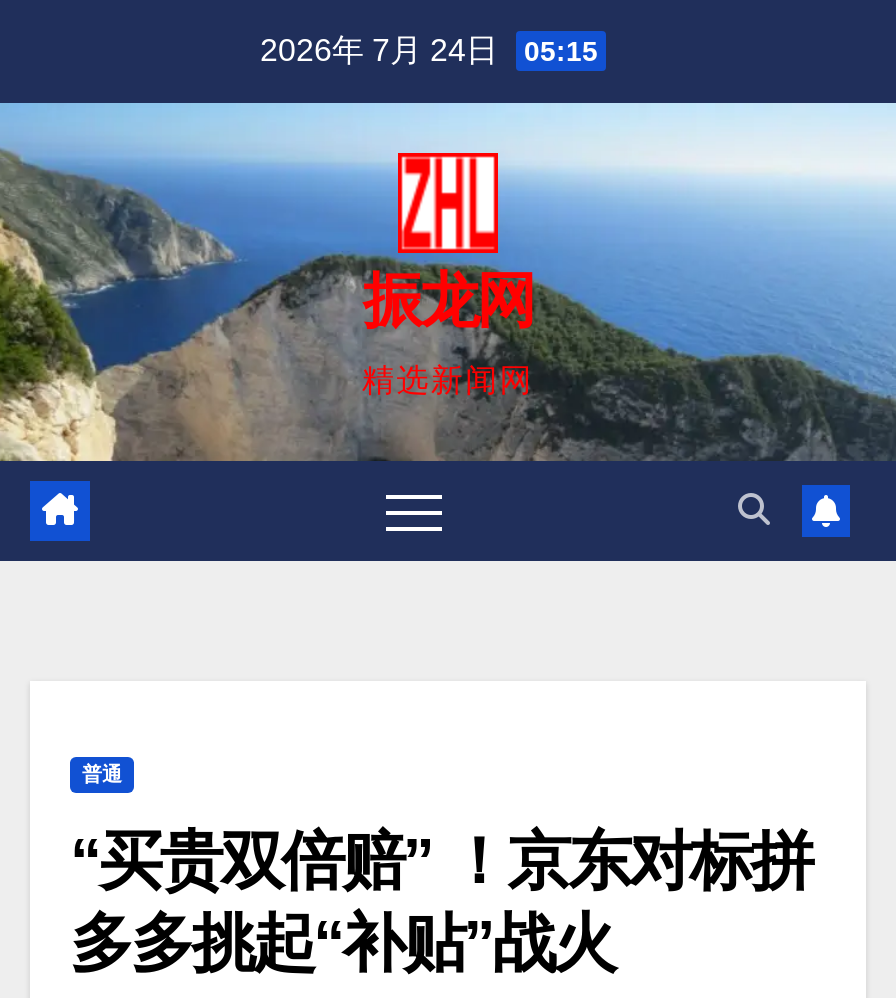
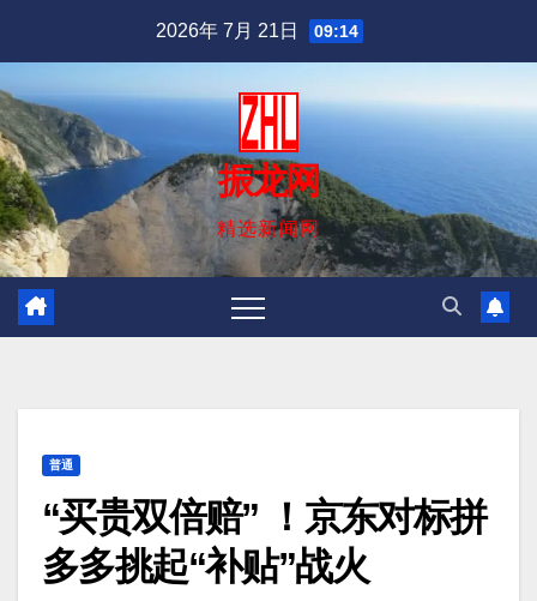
- 2026年 7月 24日 05:15
+ 2026年 7月 21日 09:14
